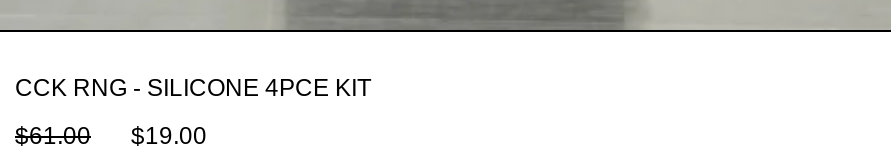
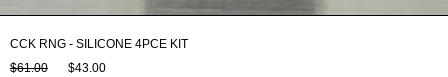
- $19.00
+ $43.00
